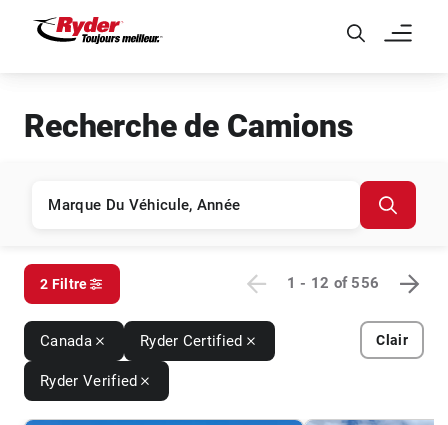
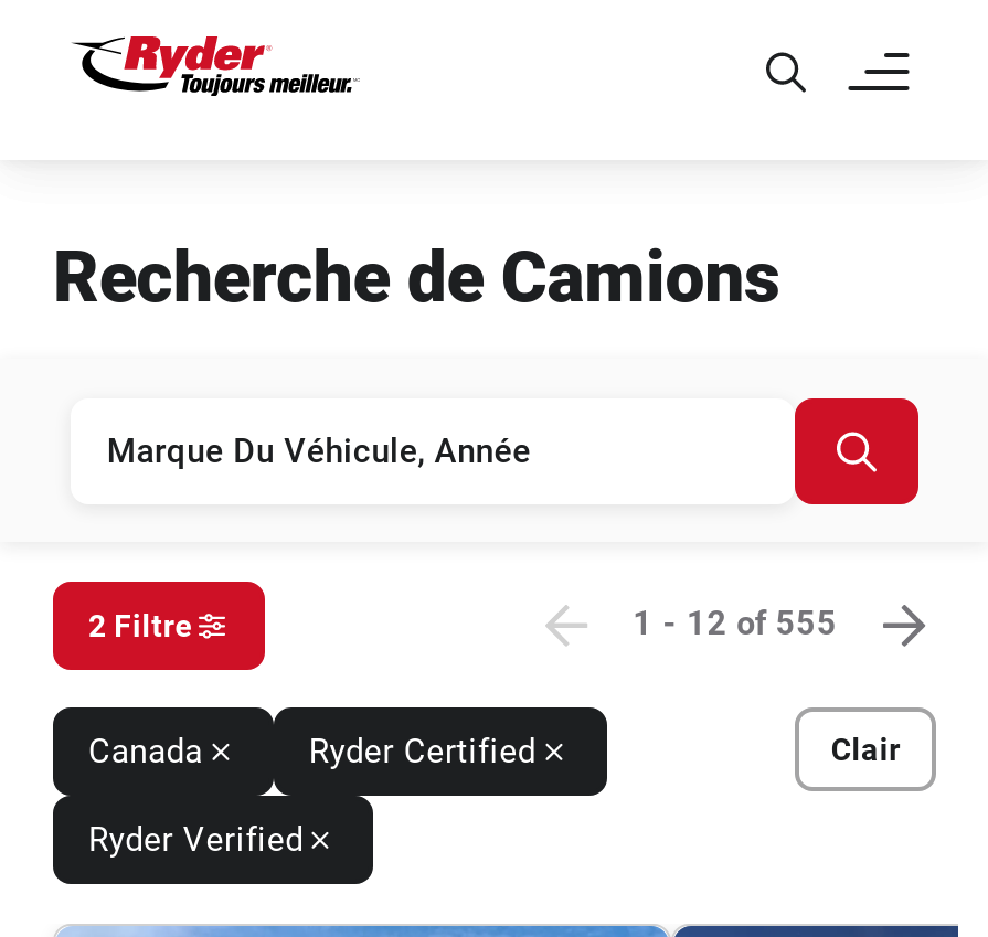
- 1 - 12 of 556
+ 1 - 12 of 555
